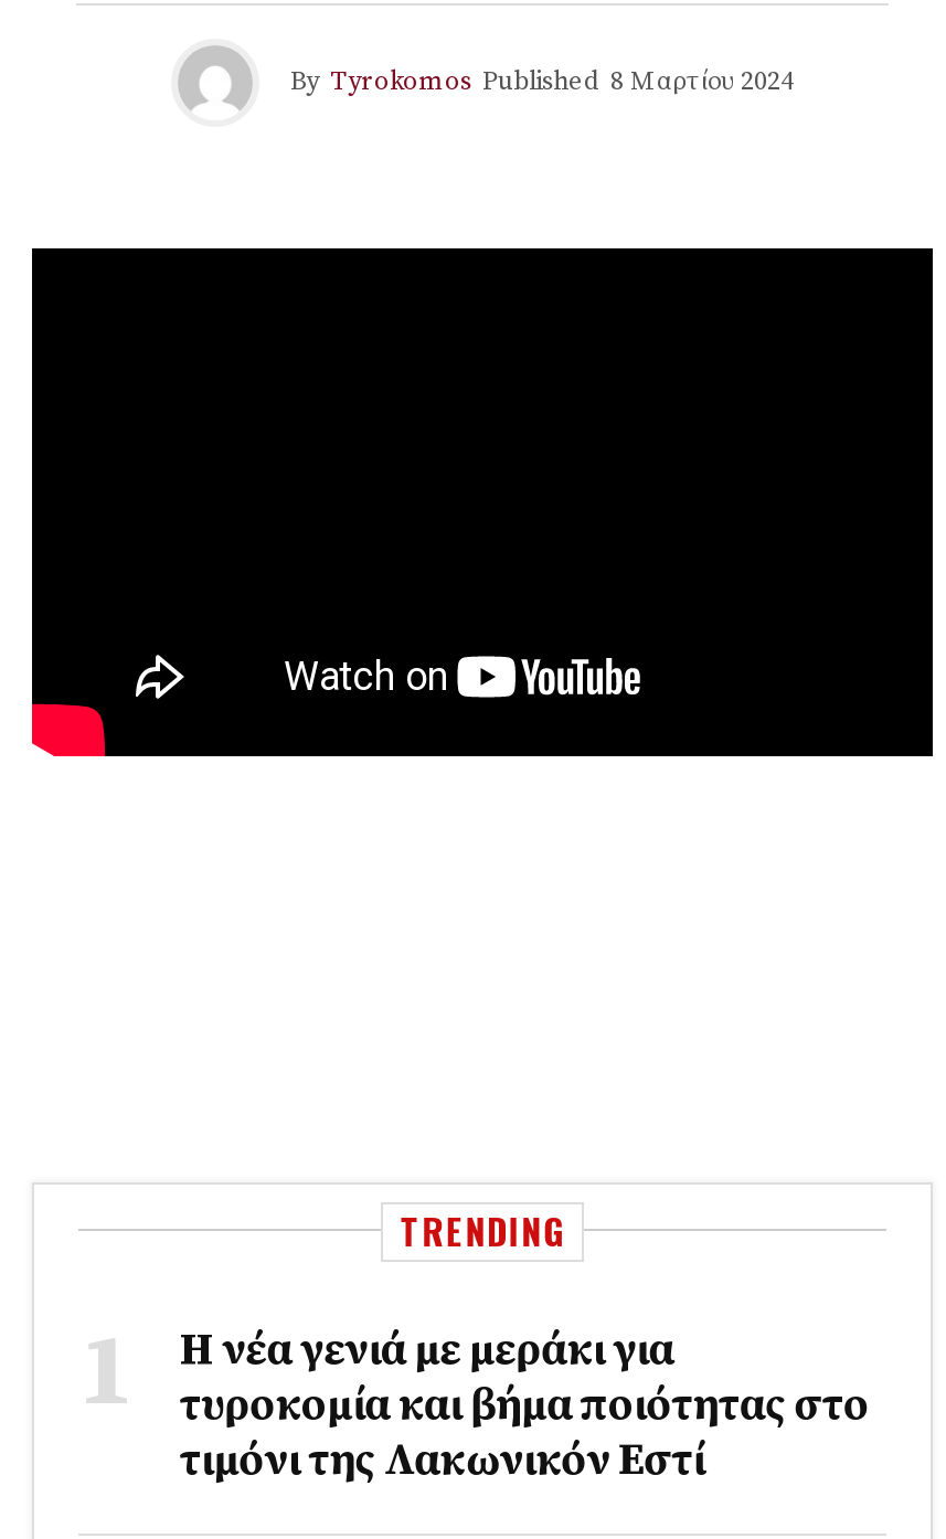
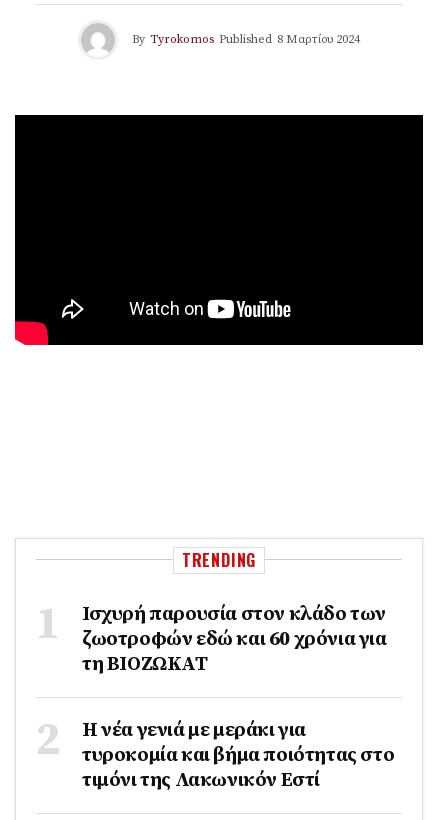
+ Ισχυρή παρουσία στον κλάδο των
+ ζωοτροφών εδώ και 60 χρόνια για
+ τη ΒΙΟΖΩΚΑΤ
